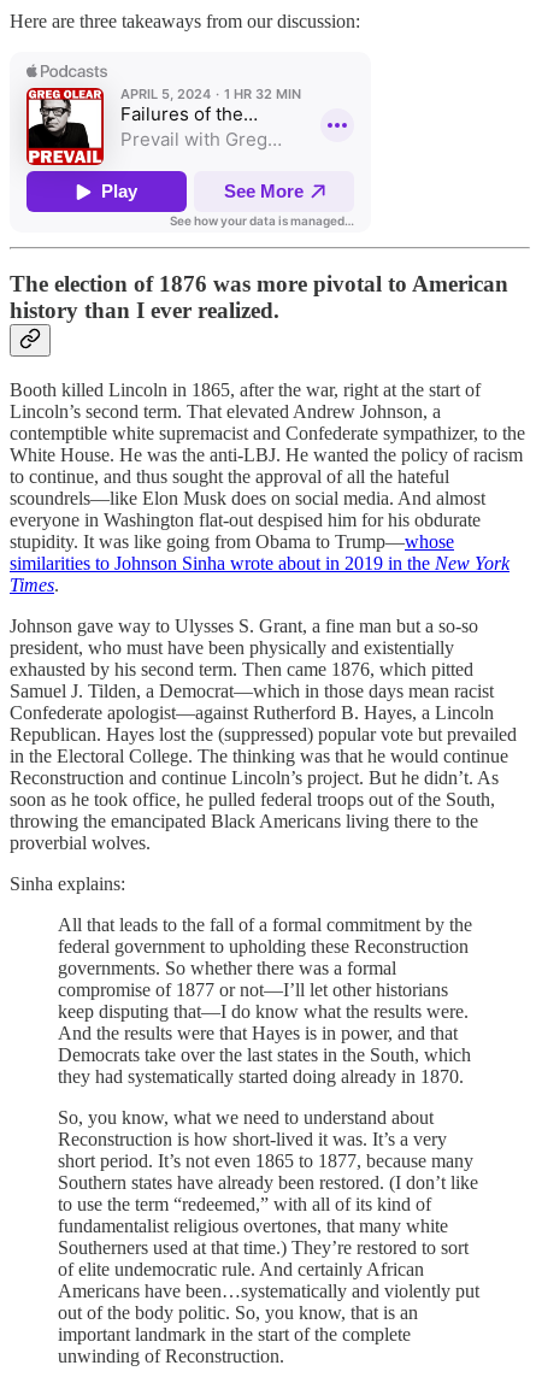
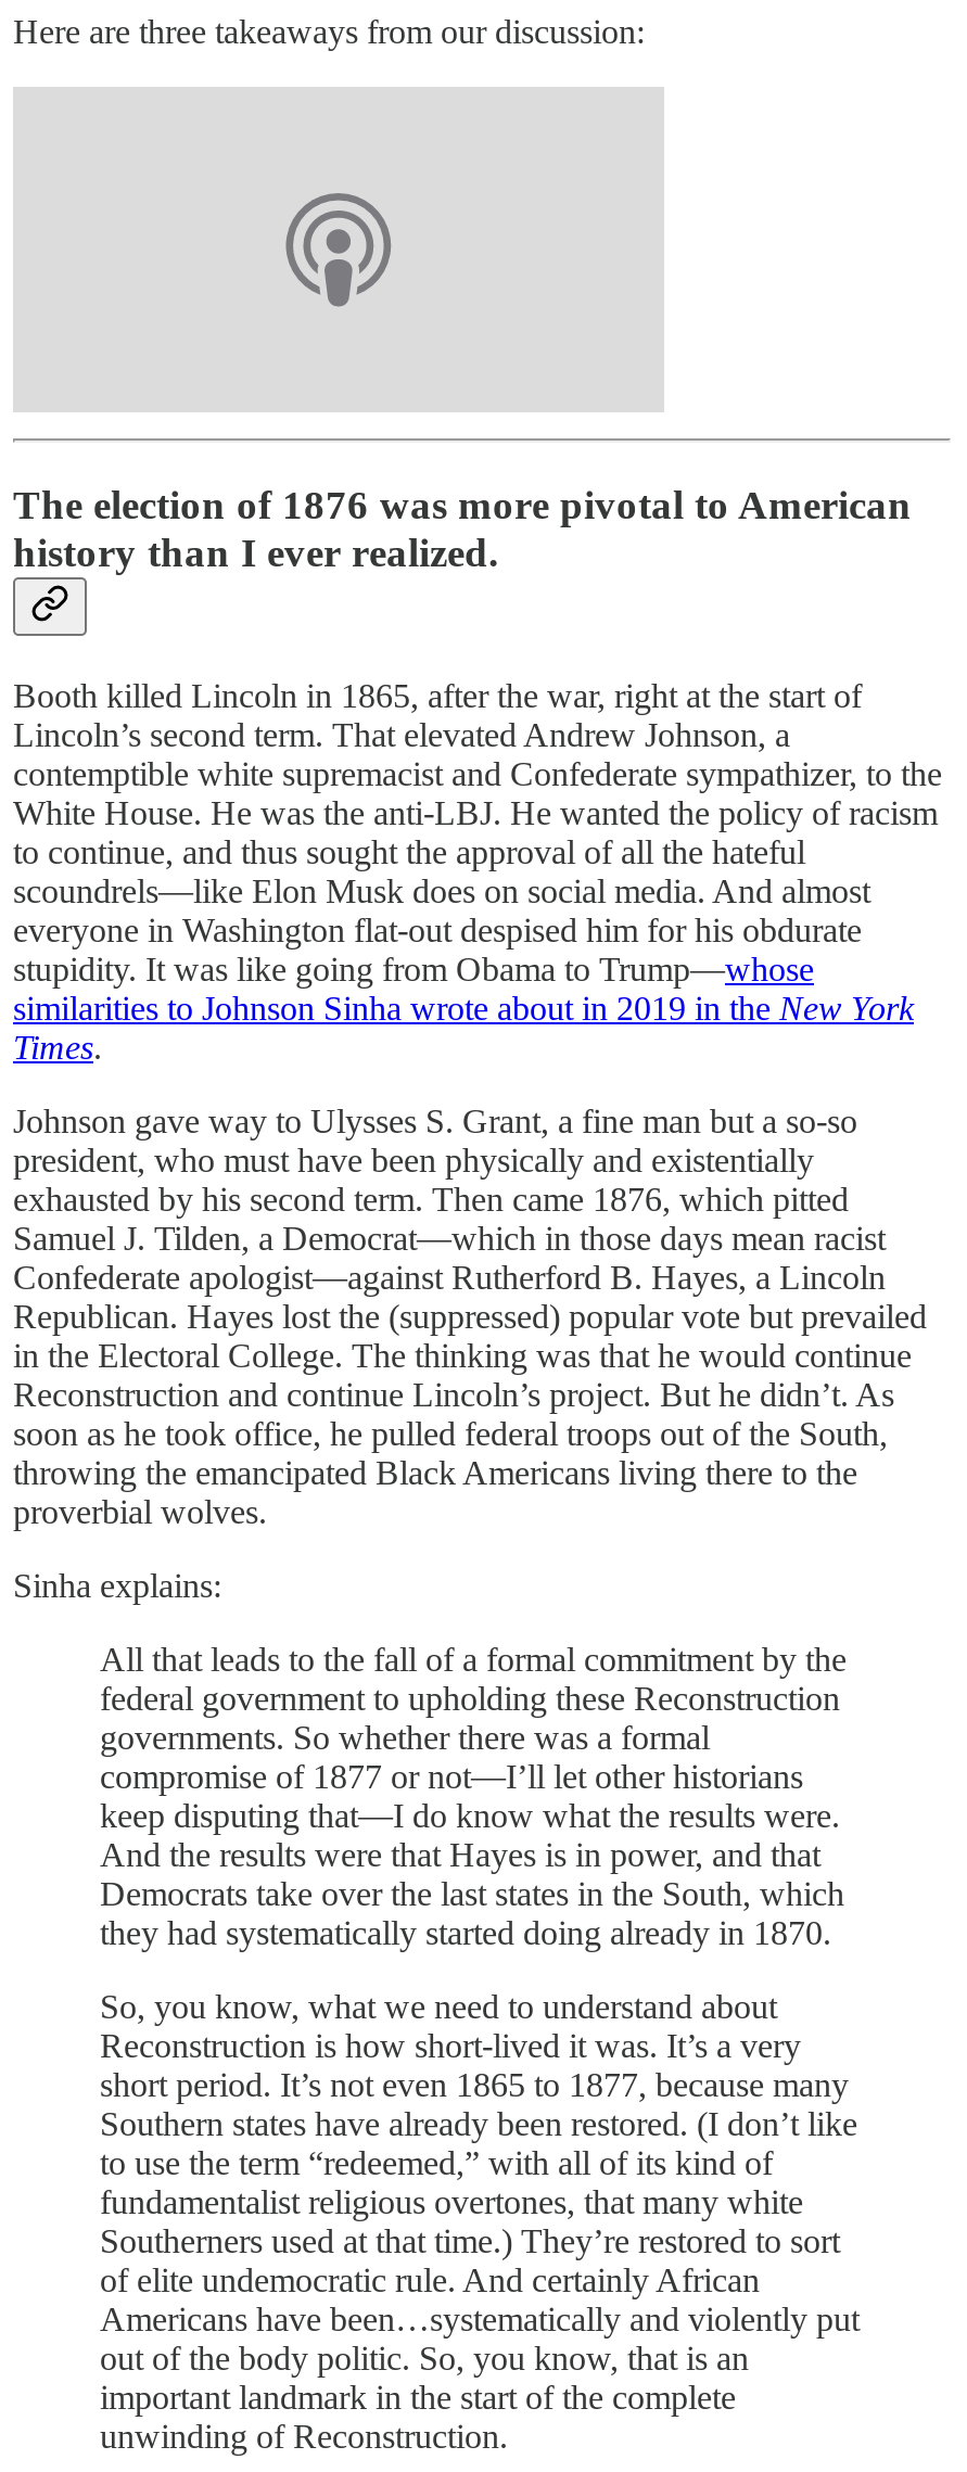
- [image]
